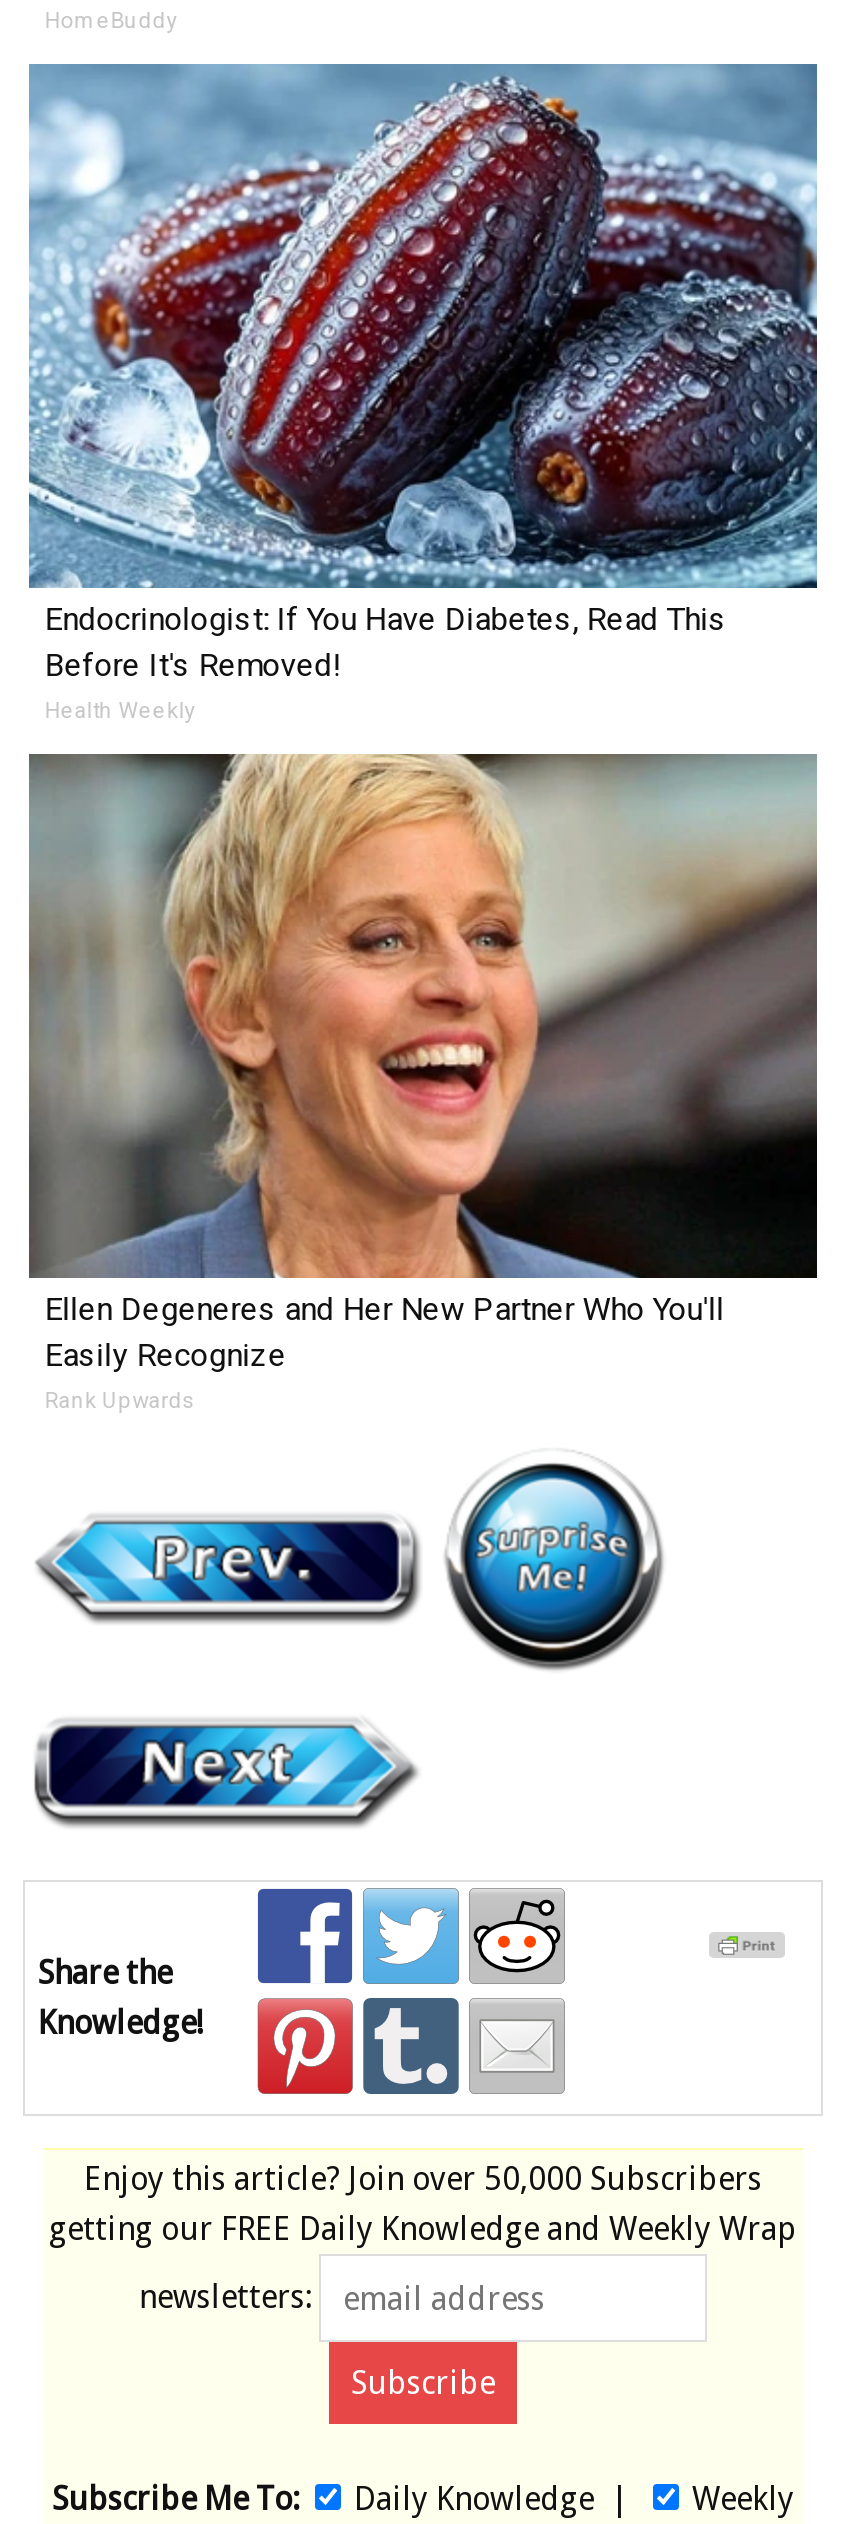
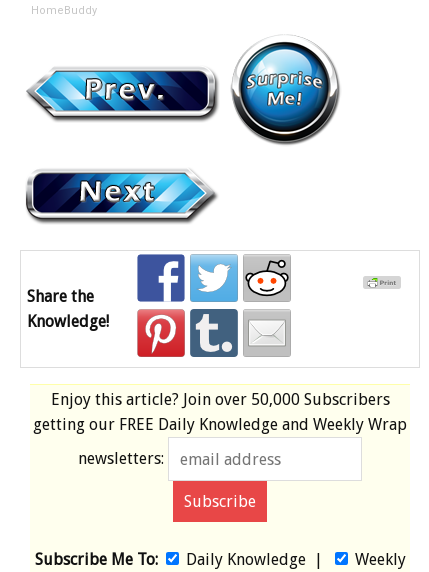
- [image]
- Endocrinologist: If You Have Diabetes, Read This
- Before It's Removed!
- Health Weekly

- [image]
- Ellen Degeneres and Her New Partner Who You'll
- Easily Recognize
- Rank Upwards
